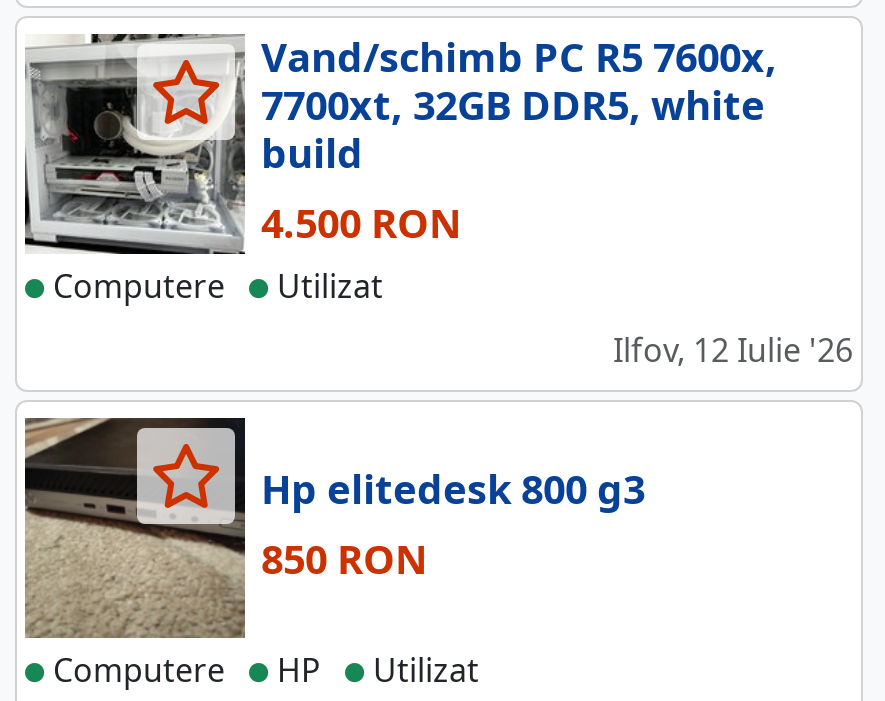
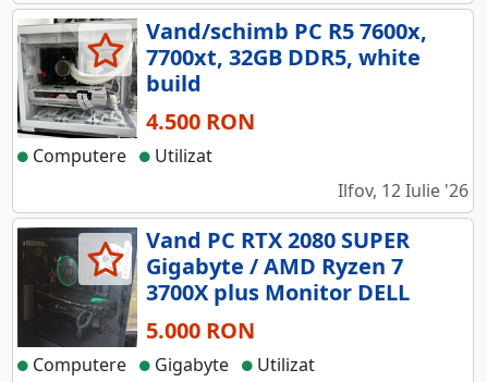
- [image]
- Hp elitedesk 800 g3
- 850 RON
+ [image]
+ Vand PC RTX 2080 SUPER
+ Gigabyte / AMD Ryzen 7
+ 3700X plus Monitor DELL
+ 5.000 RON

- HP
+ Gigabyte
